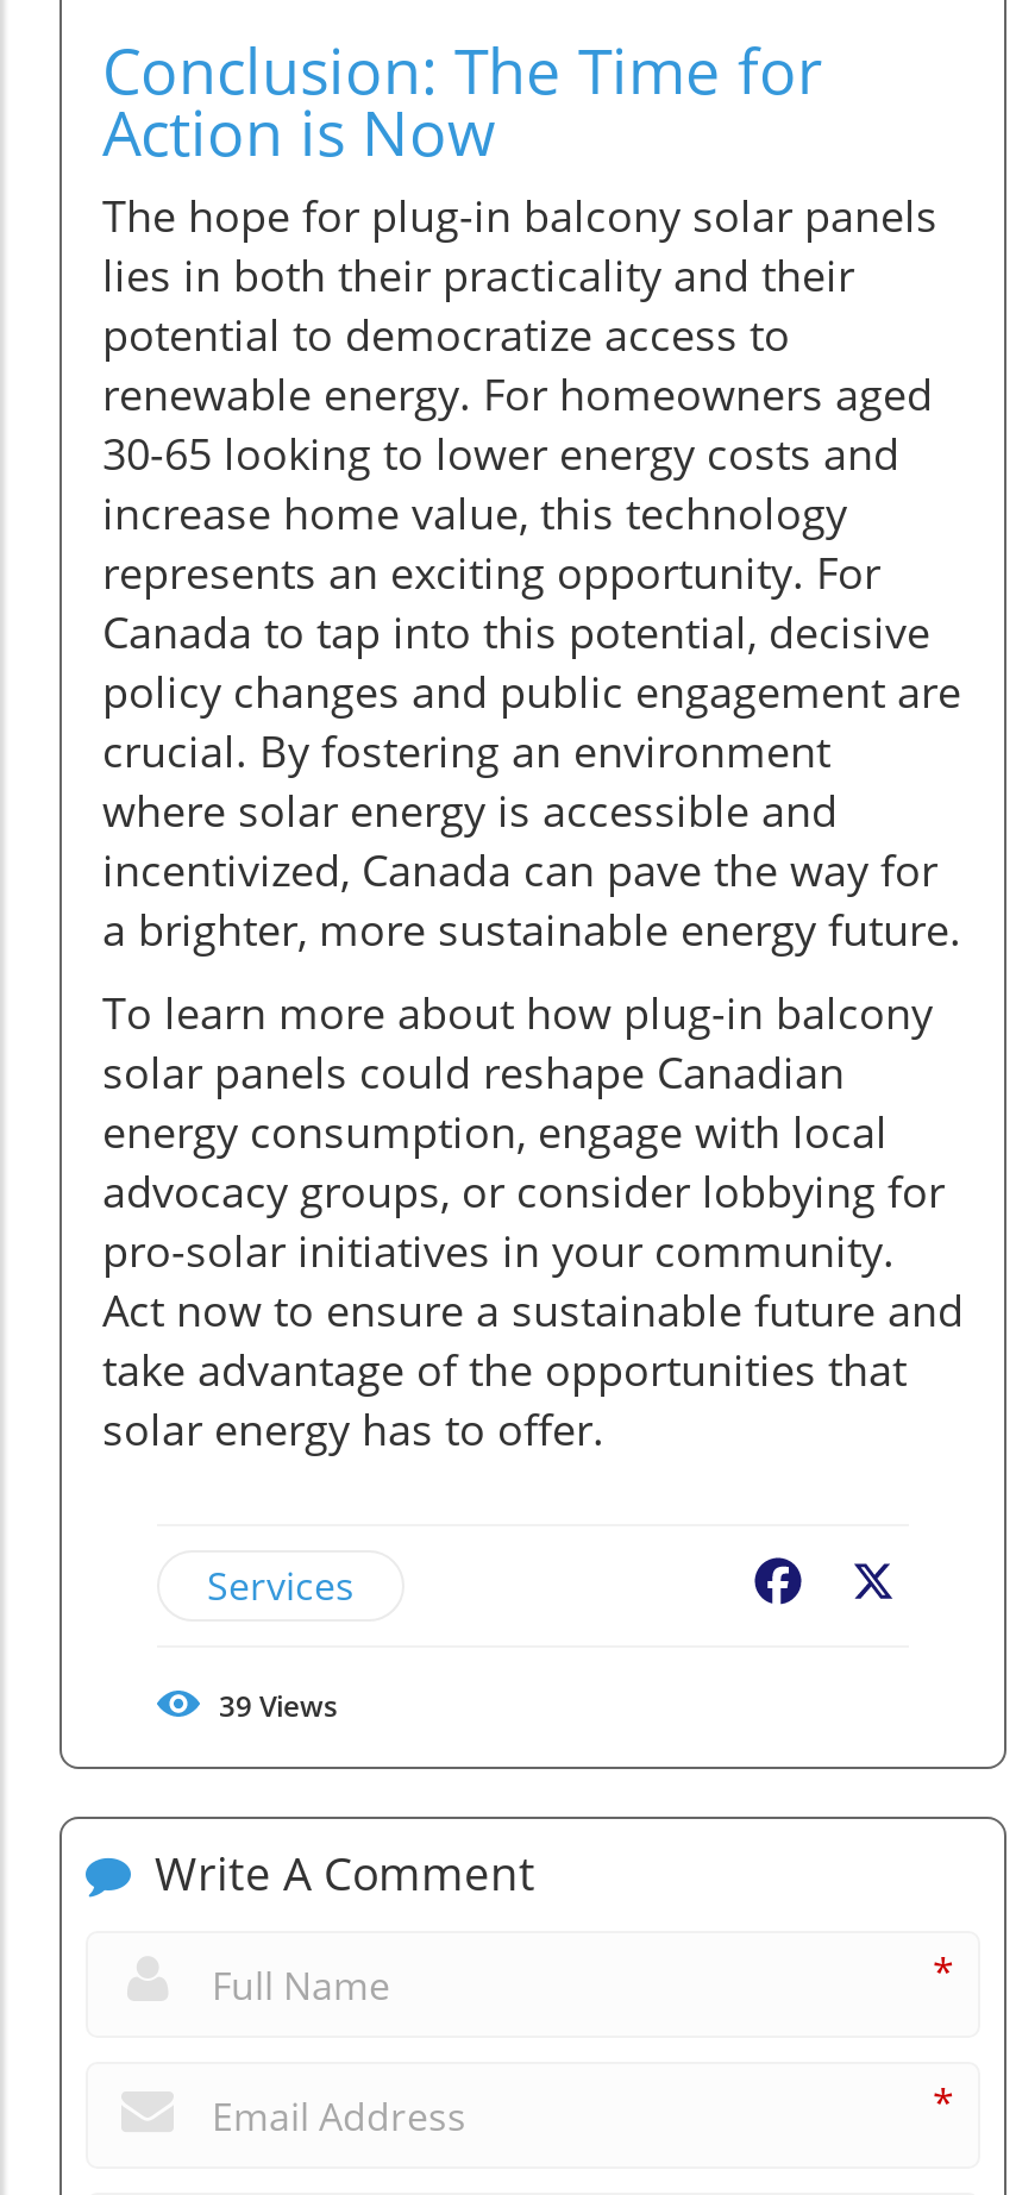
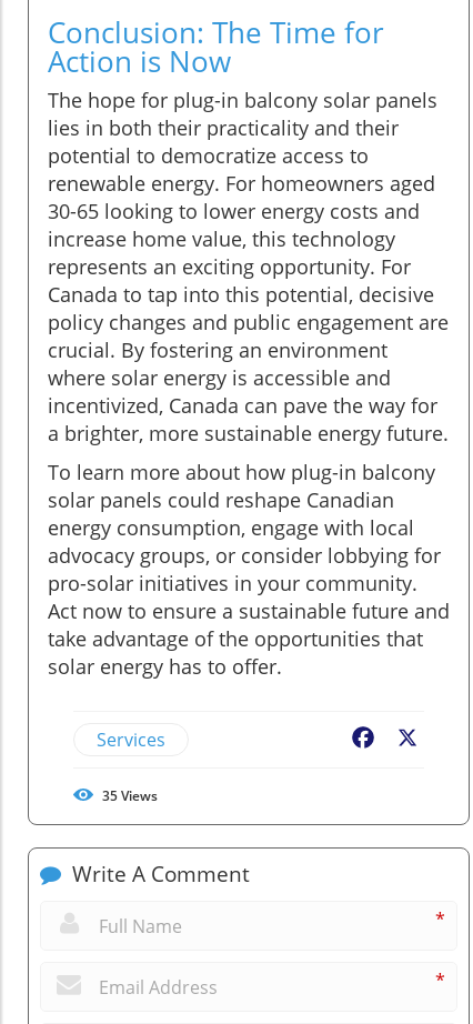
- 39 Views
+ 35 Views
